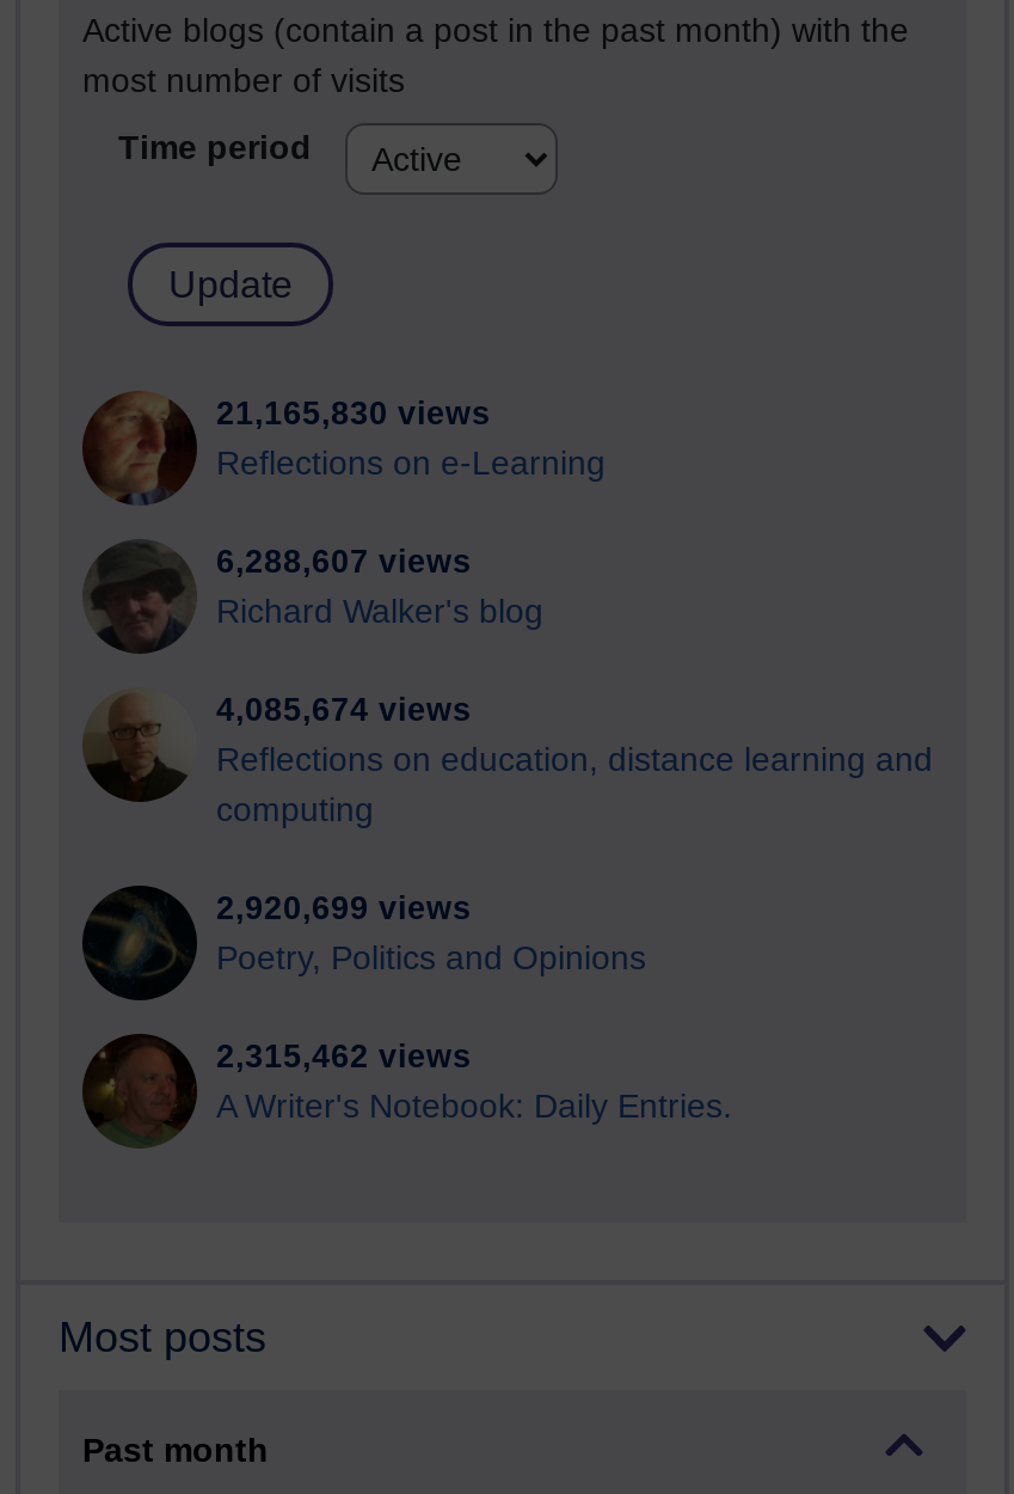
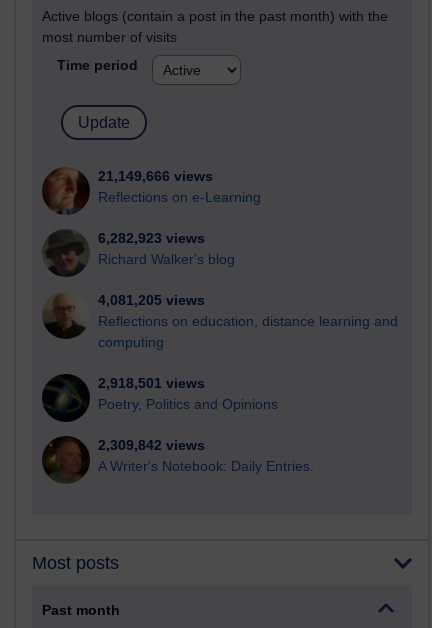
- 21,165,830 views
+ 21,149,666 views

- 6,288,607 views
+ 6,282,923 views

- 4,085,674 views
+ 4,081,205 views

- 2,920,699 views
+ 2,918,501 views

- 2,315,462 views
+ 2,309,842 views
